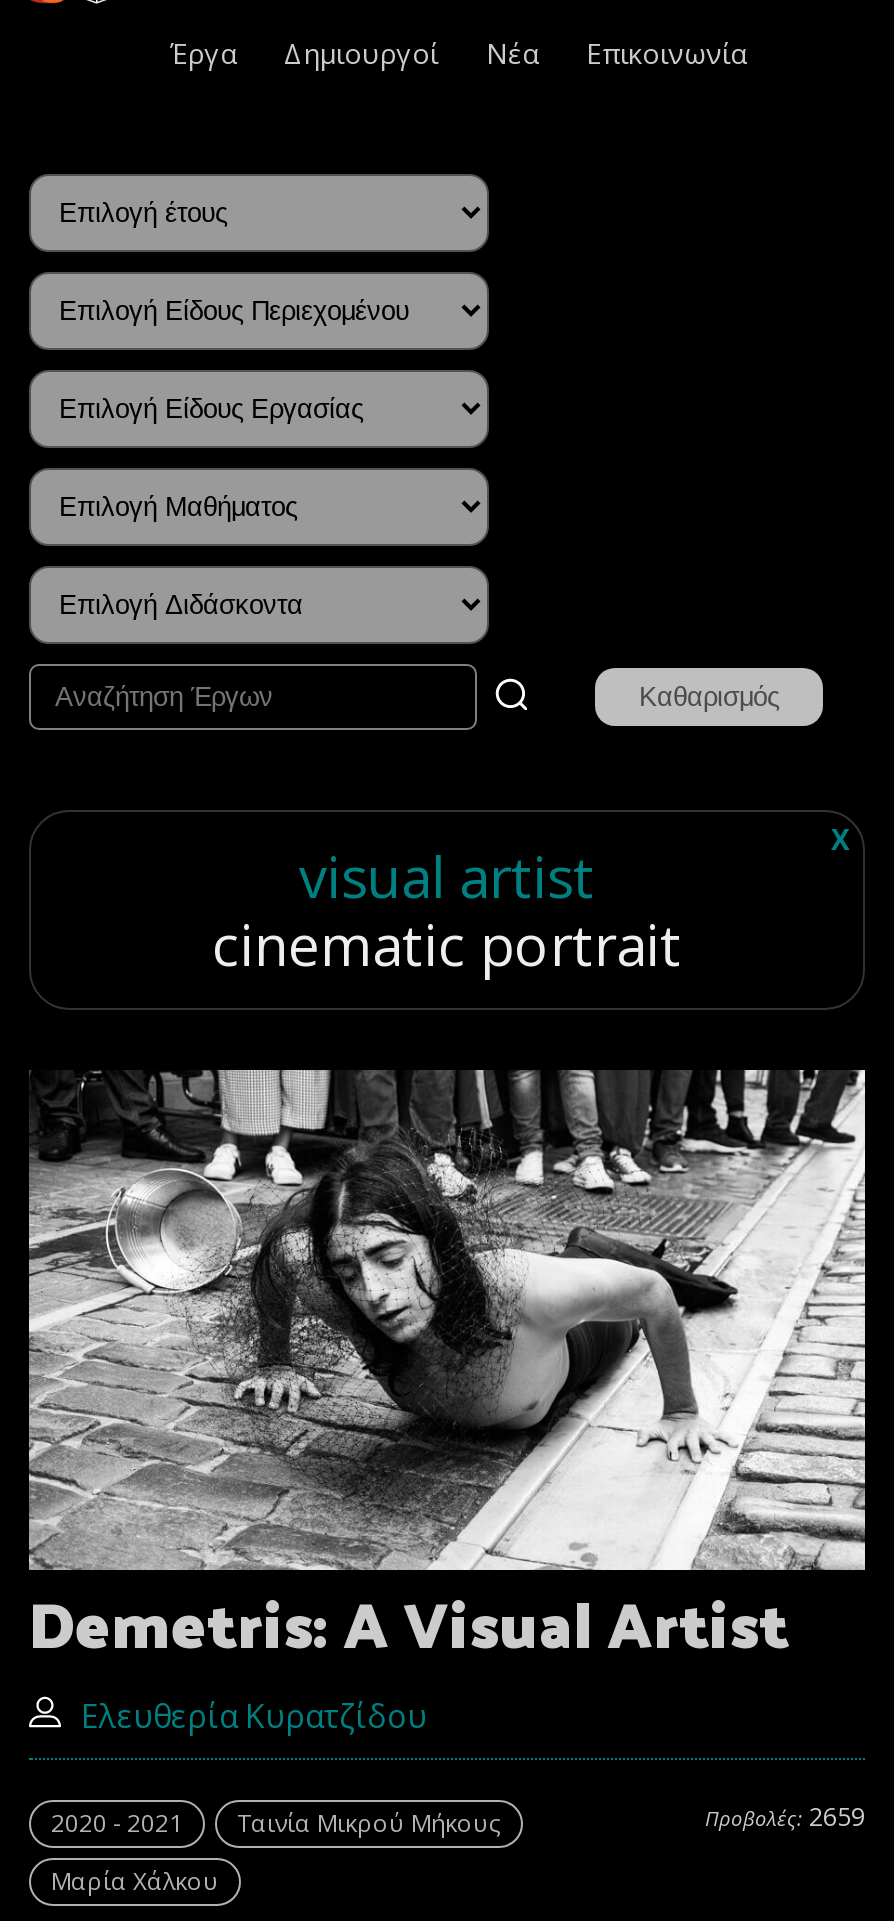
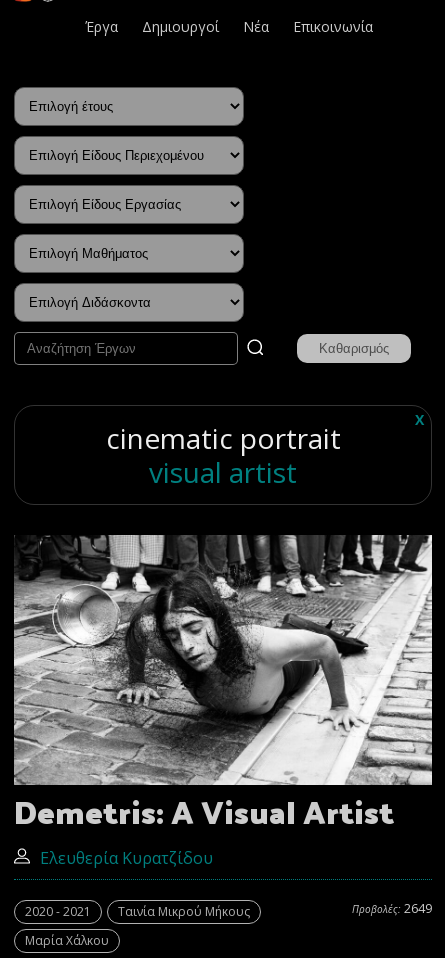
moved down: visual artist

moved up: cinematic portrait

- Προβολές: 2659
+ Προβολές: 2649
